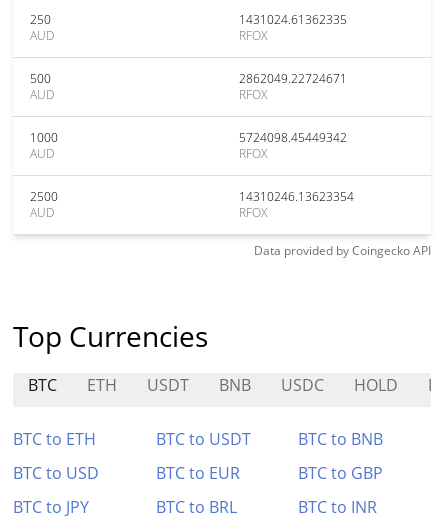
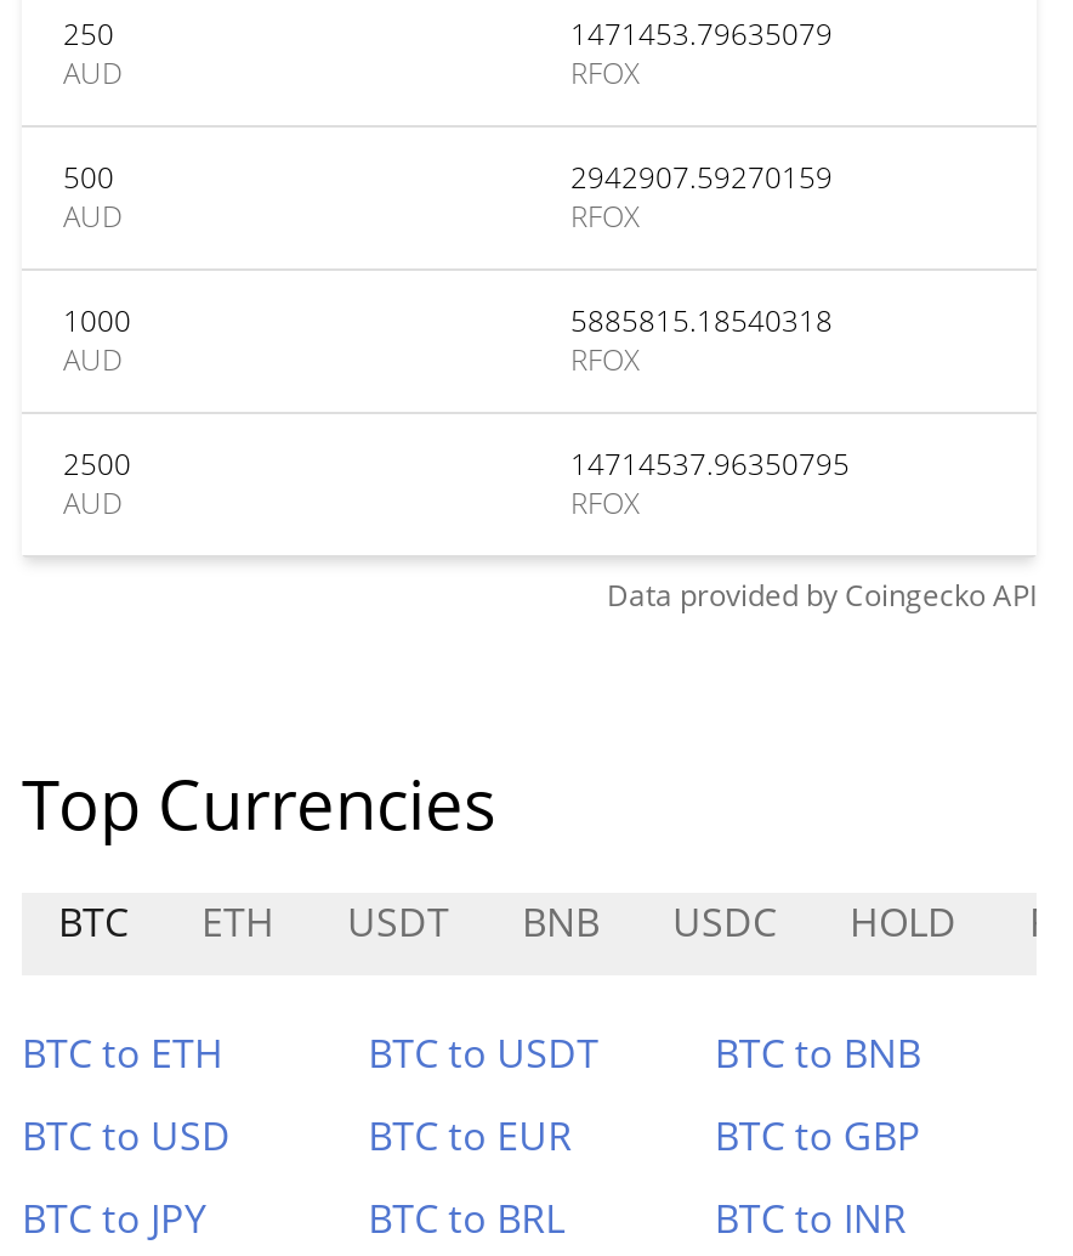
- 1431024.61362335
+ 1471453.79635079

- 2862049.22724671
+ 2942907.59270159

- 5724098.45449342
+ 5885815.18540318

- 14310246.13623354
+ 14714537.96350795
